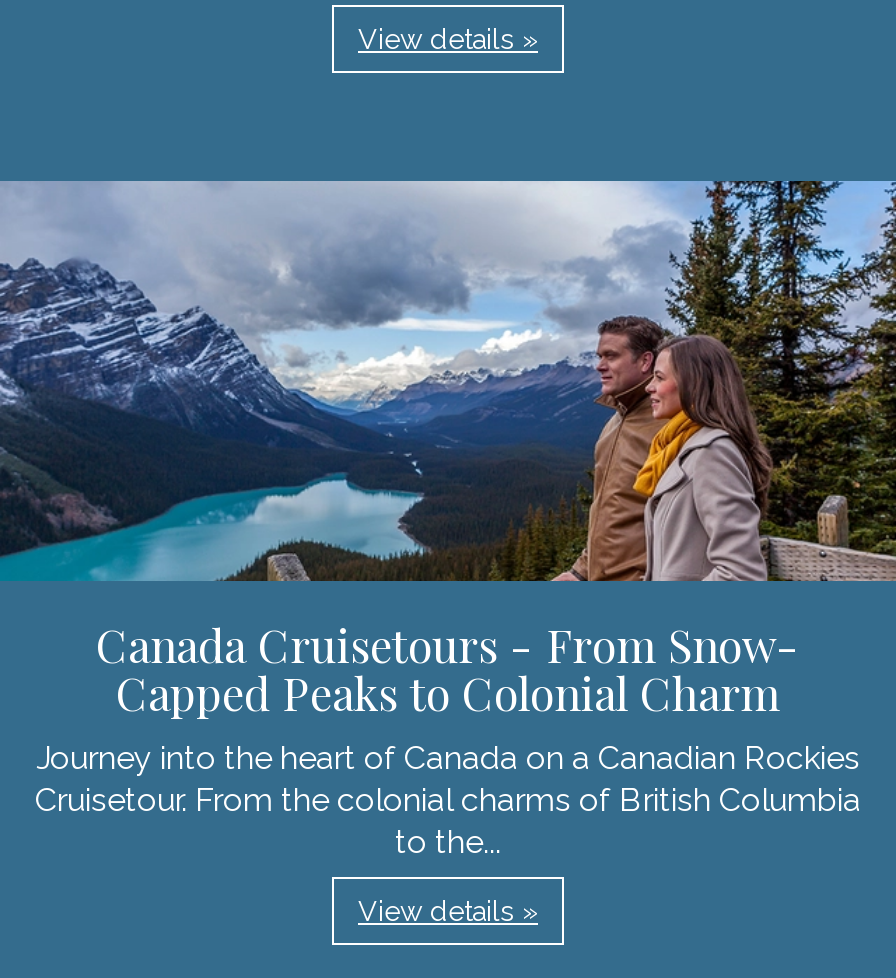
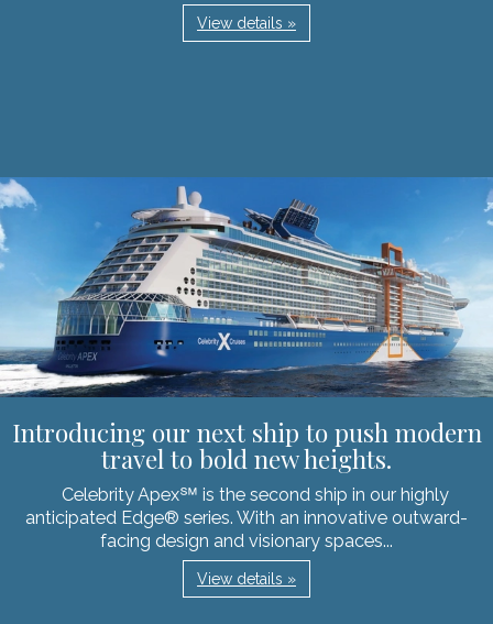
- [image]
- Canada Cruisetours - From Snow-
- Capped Peaks to Colonial Charm
- Journey into the heart of Canada on a Canadian Rockies
- Cruisetour. From the colonial charms of British Columbia
- to the...
+ [image]
+ Introducing our next ship to push modern
+ travel to bold new heights.
+ Celebrity Apex℠ is the second ship in our highly
+ anticipated Edge® series. With an innovative outward-
+ facing design and visionary spaces...
